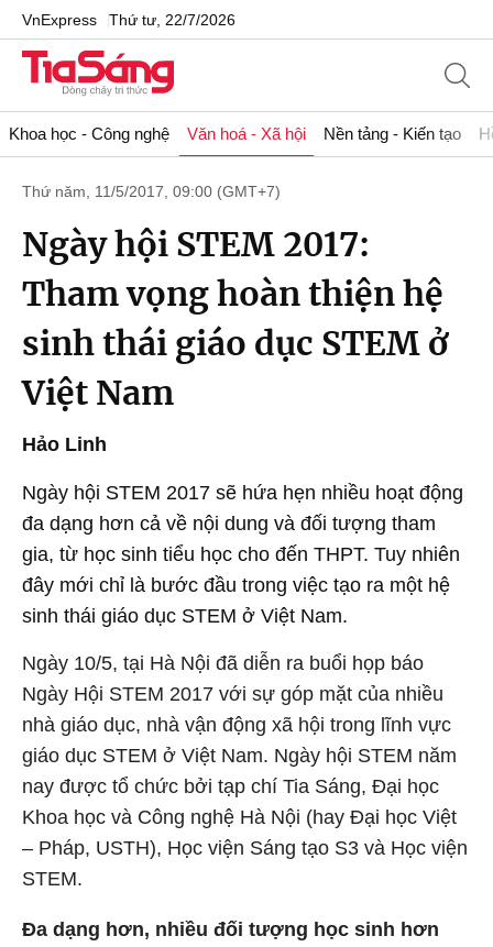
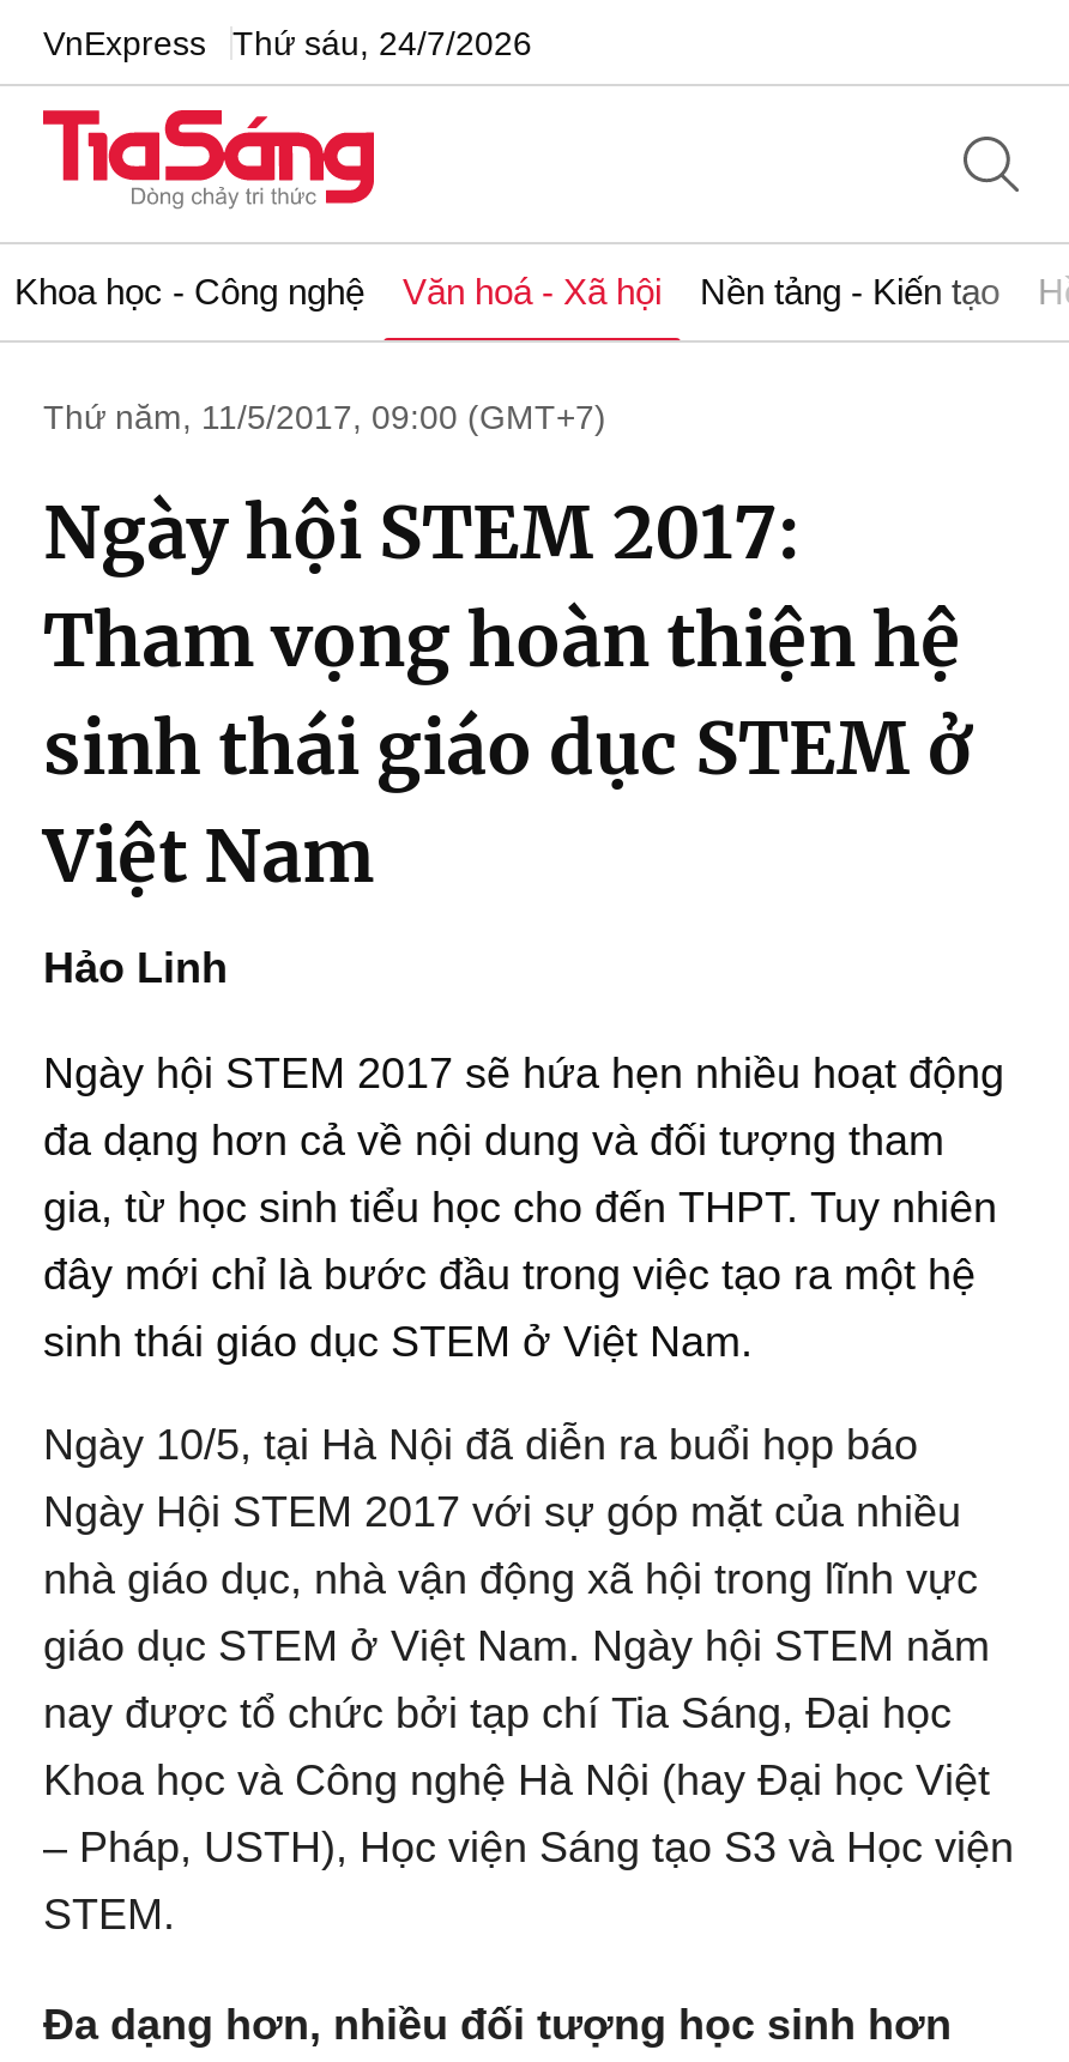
- VnExpress Thứ tư, 22/7/2026
+ VnExpress Thứ sáu, 24/7/2026
